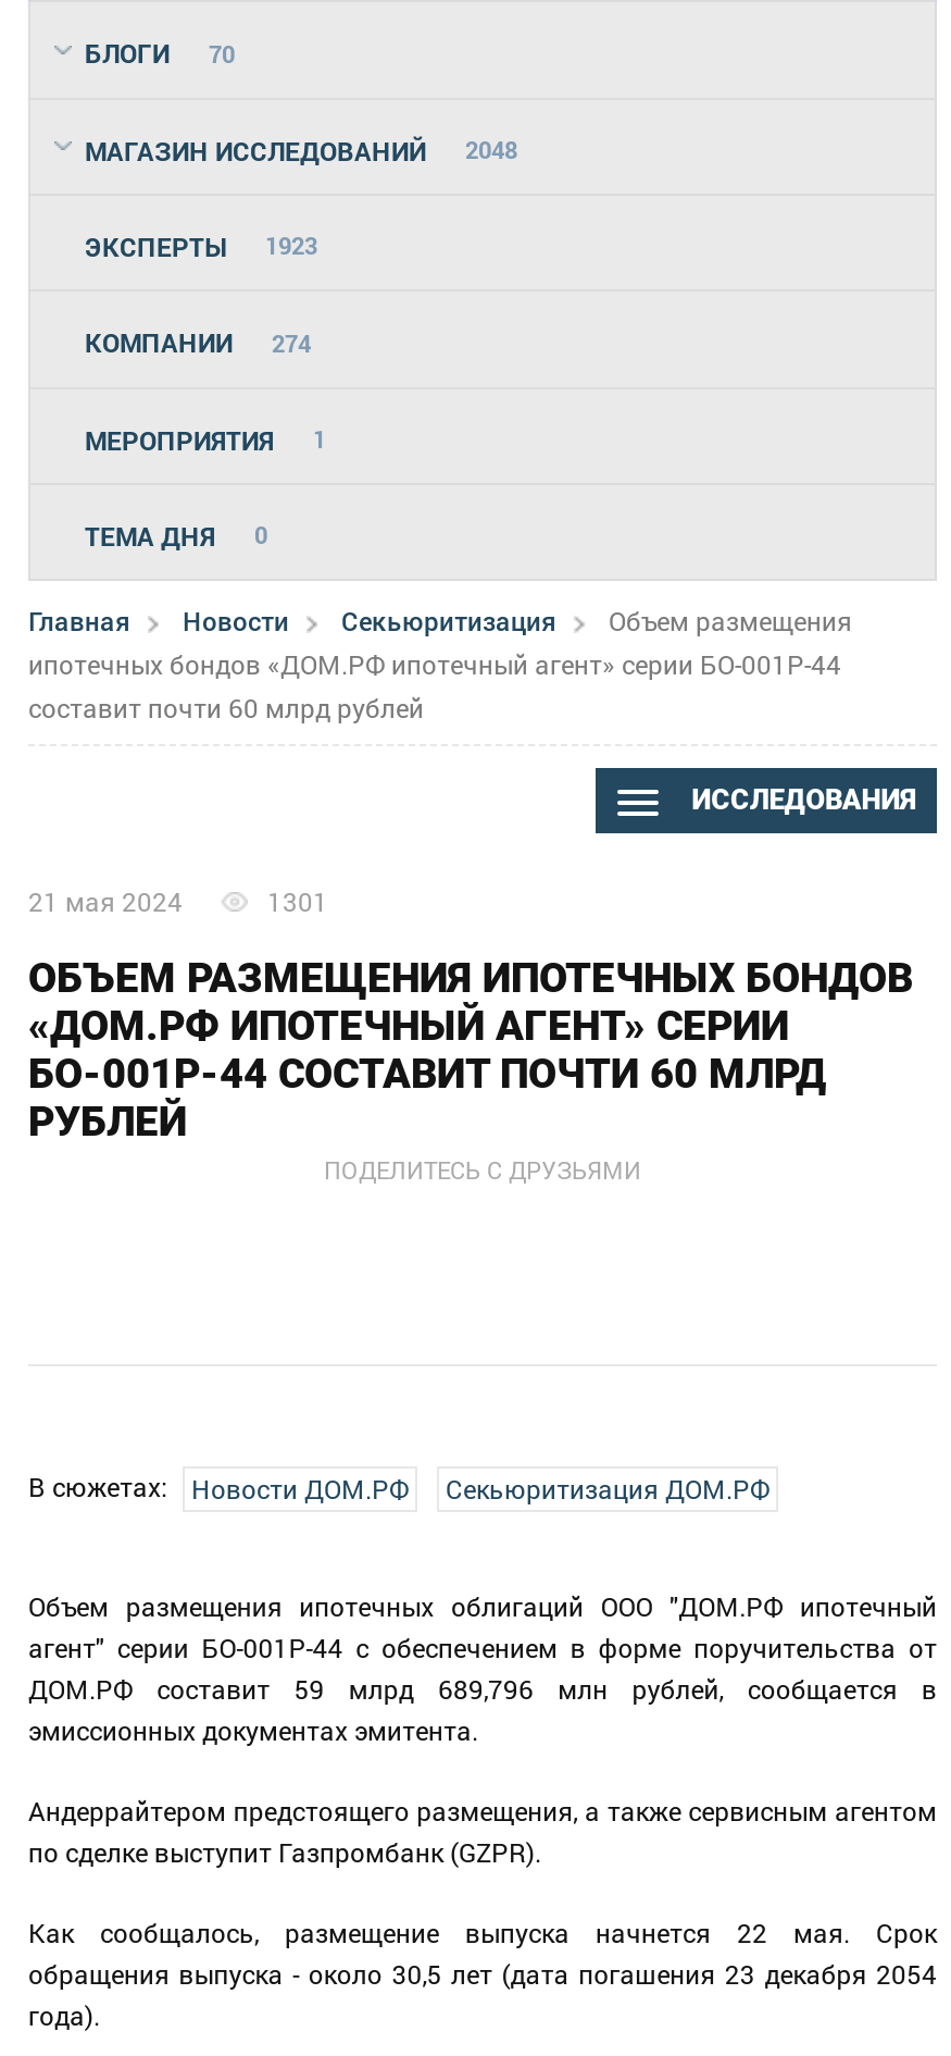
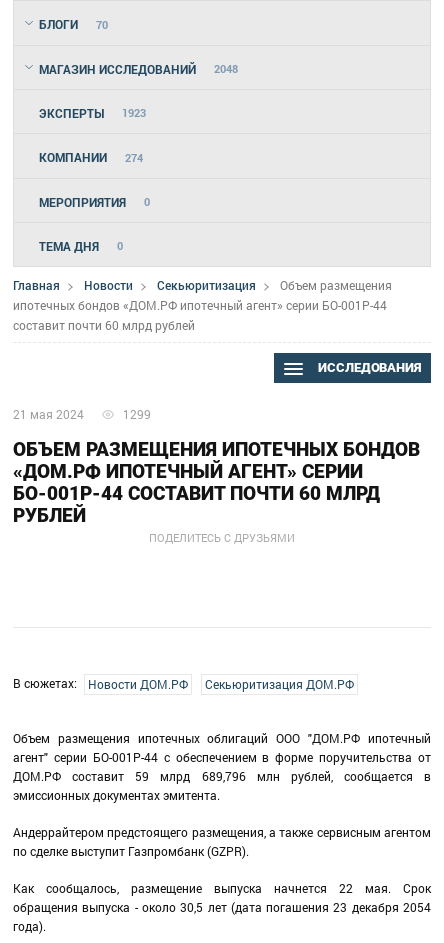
- МЕРОПРИЯТИЯ 1
+ МЕРОПРИЯТИЯ 0

- 1301
+ 1299
